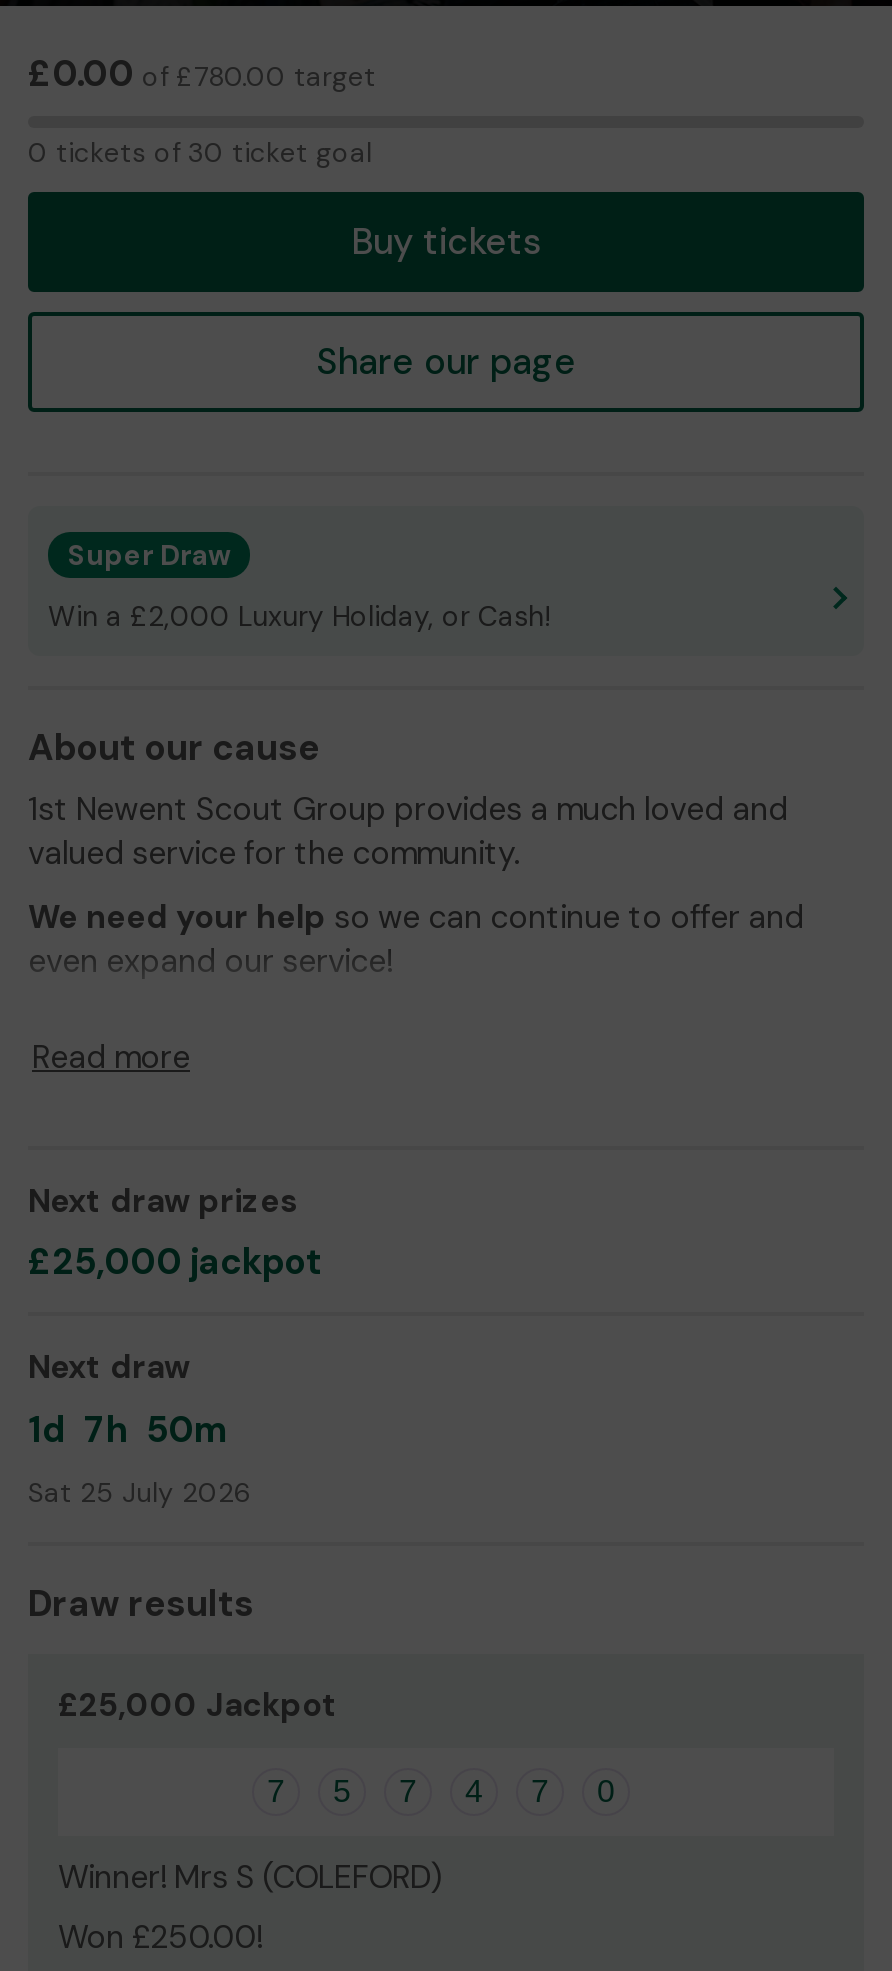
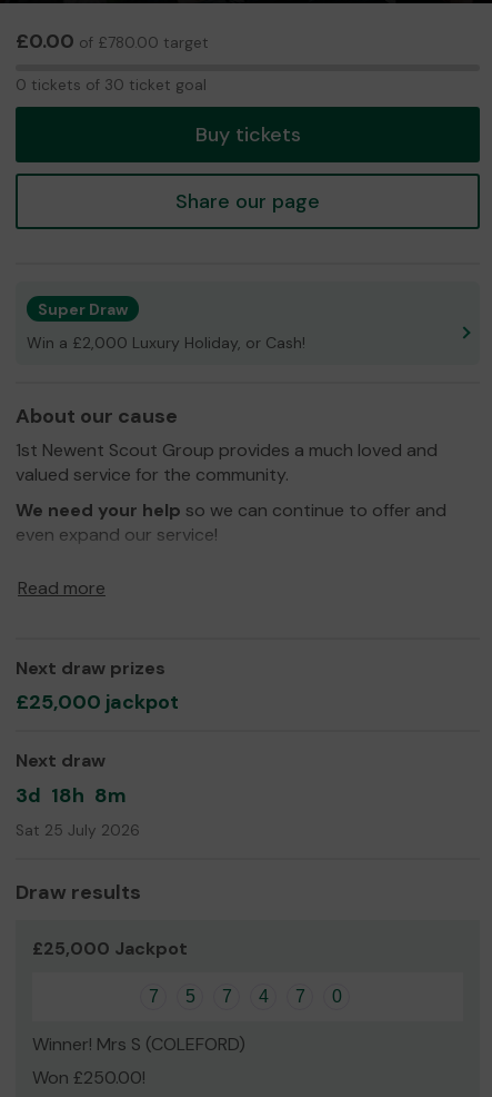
- 1d 7h 50m
+ 3d 18h 8m
